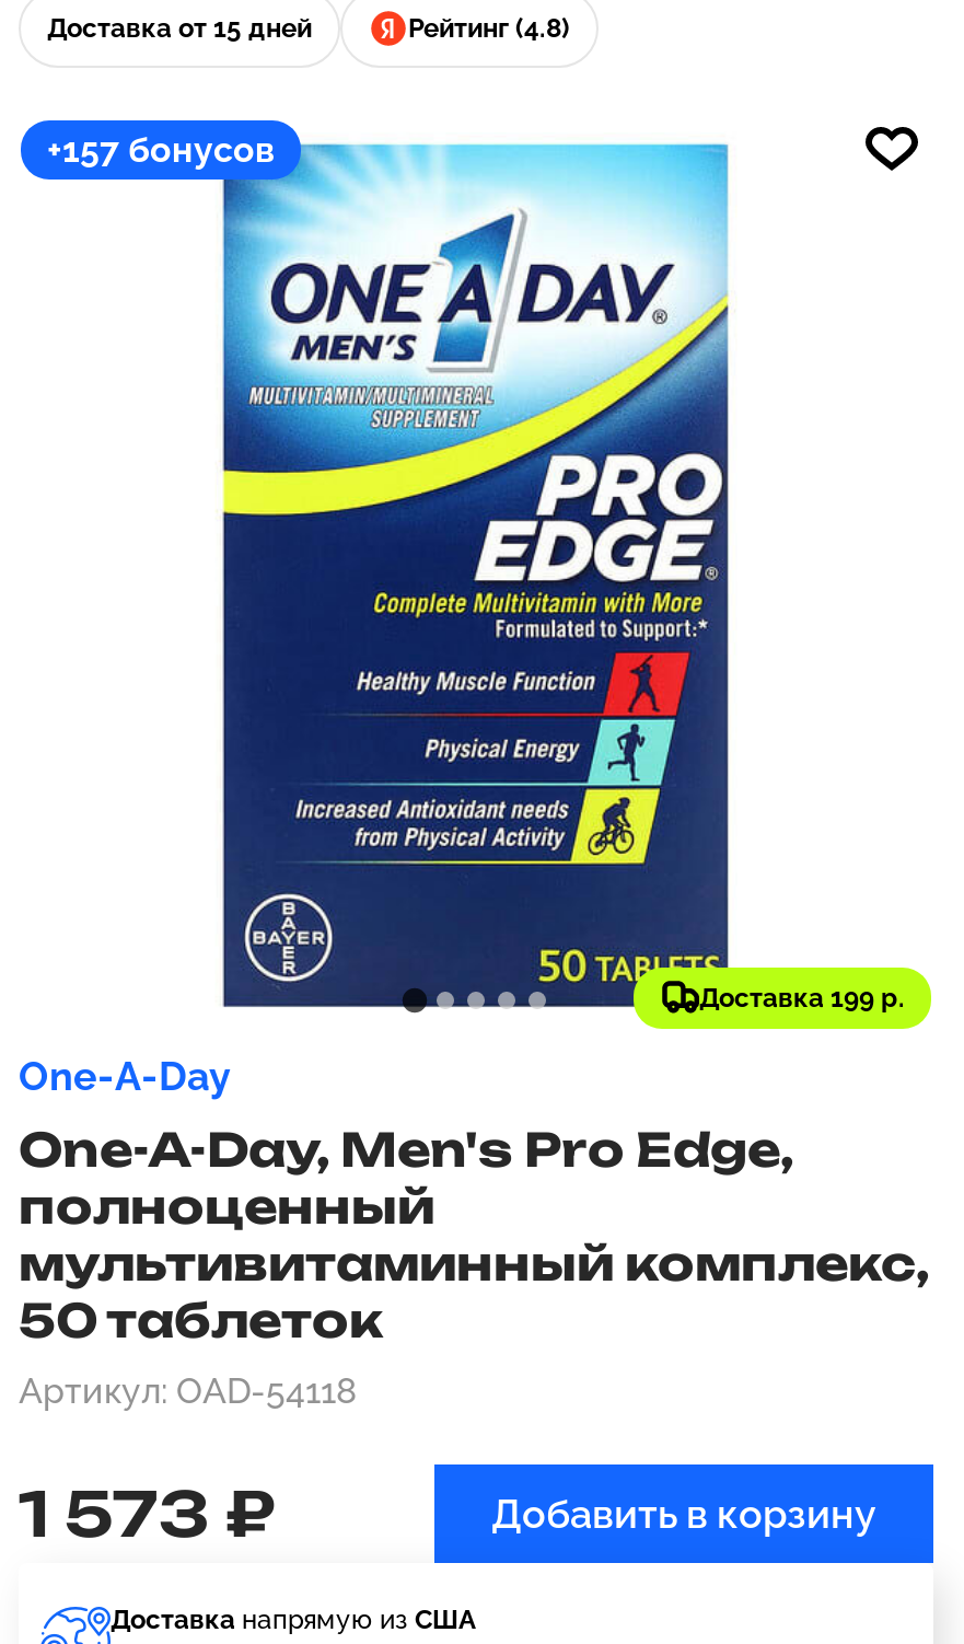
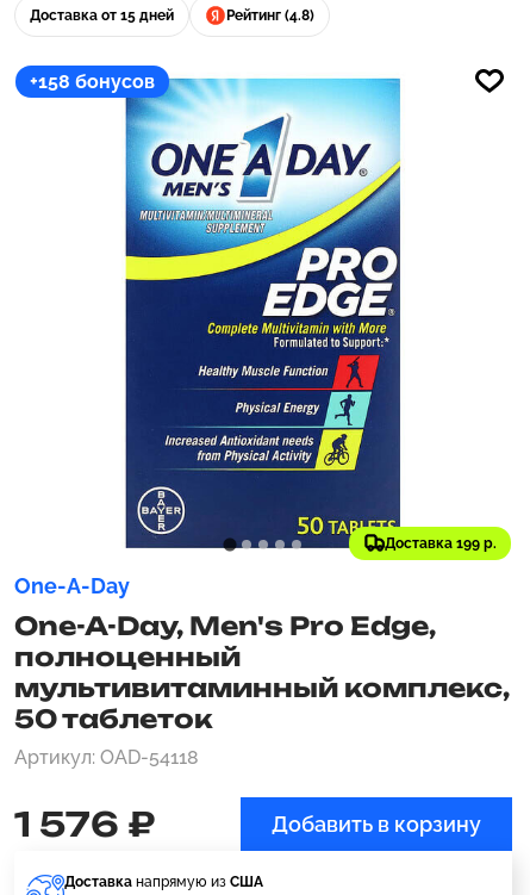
- +157 бонусов
+ +158 бонусов

- 1 573 ₽
+ 1 576 ₽
